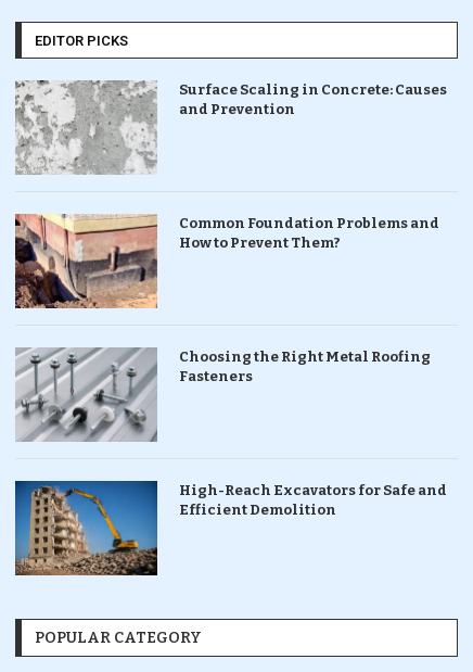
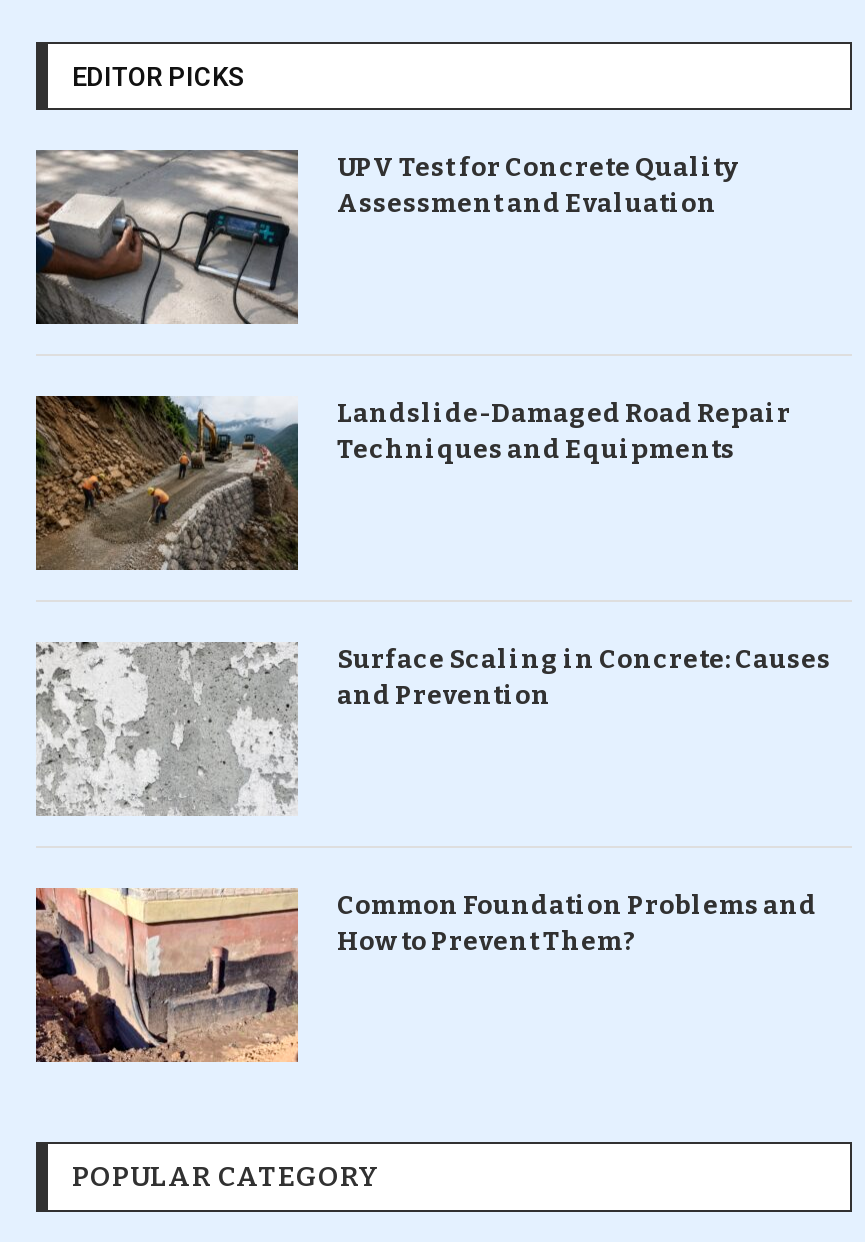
+ [image]
+ UPV Test for Concrete Quality
+ Assessment and Evaluation

+ [image]
+ Landslide-Damaged Road Repair
+ Techniques and Equipments

moved down: [image] | Surface Scaling in Concrete: Causes | and Prevention | Common Foundation Problems and | How to Prevent Them?

moved down: [image]

- [image]
- Choosing the Right Metal Roofing
- Fasteners

- [image]
- High-Reach Excavators for Safe and
- Efficient Demolition
